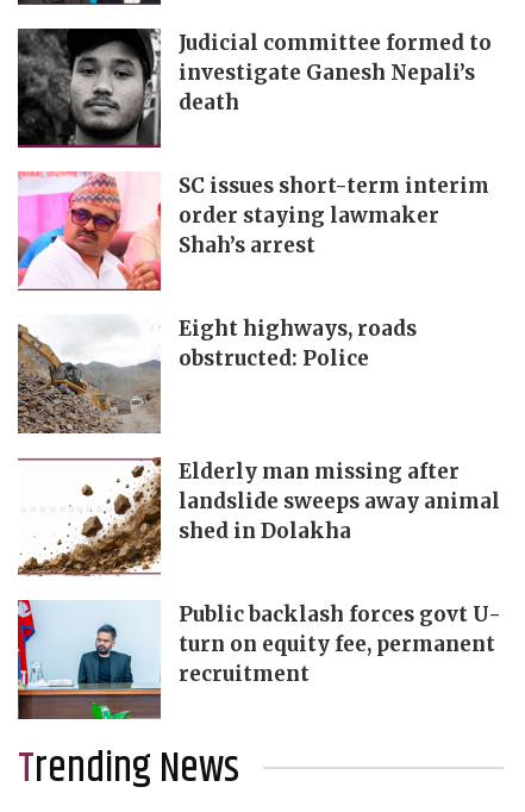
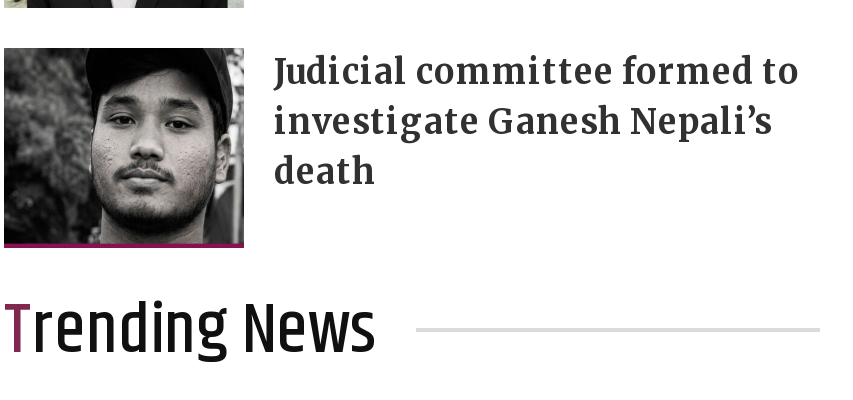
- [image]
- SC issues short-term interim
- order staying lawmaker
- Shah’s arrest
- Eight highways, roads
- obstructed: Police

- [image]
- Elderly man missing after
- landslide sweeps away animal
- shed in Dolakha
- Public backlash forces govt U-
- turn on equity fee, permanent
- recruitment

- [image]

- [image]
